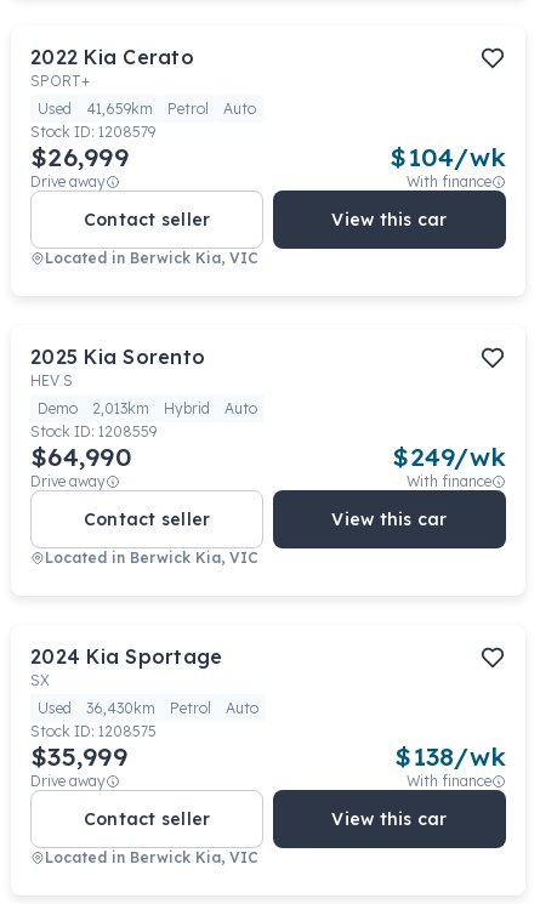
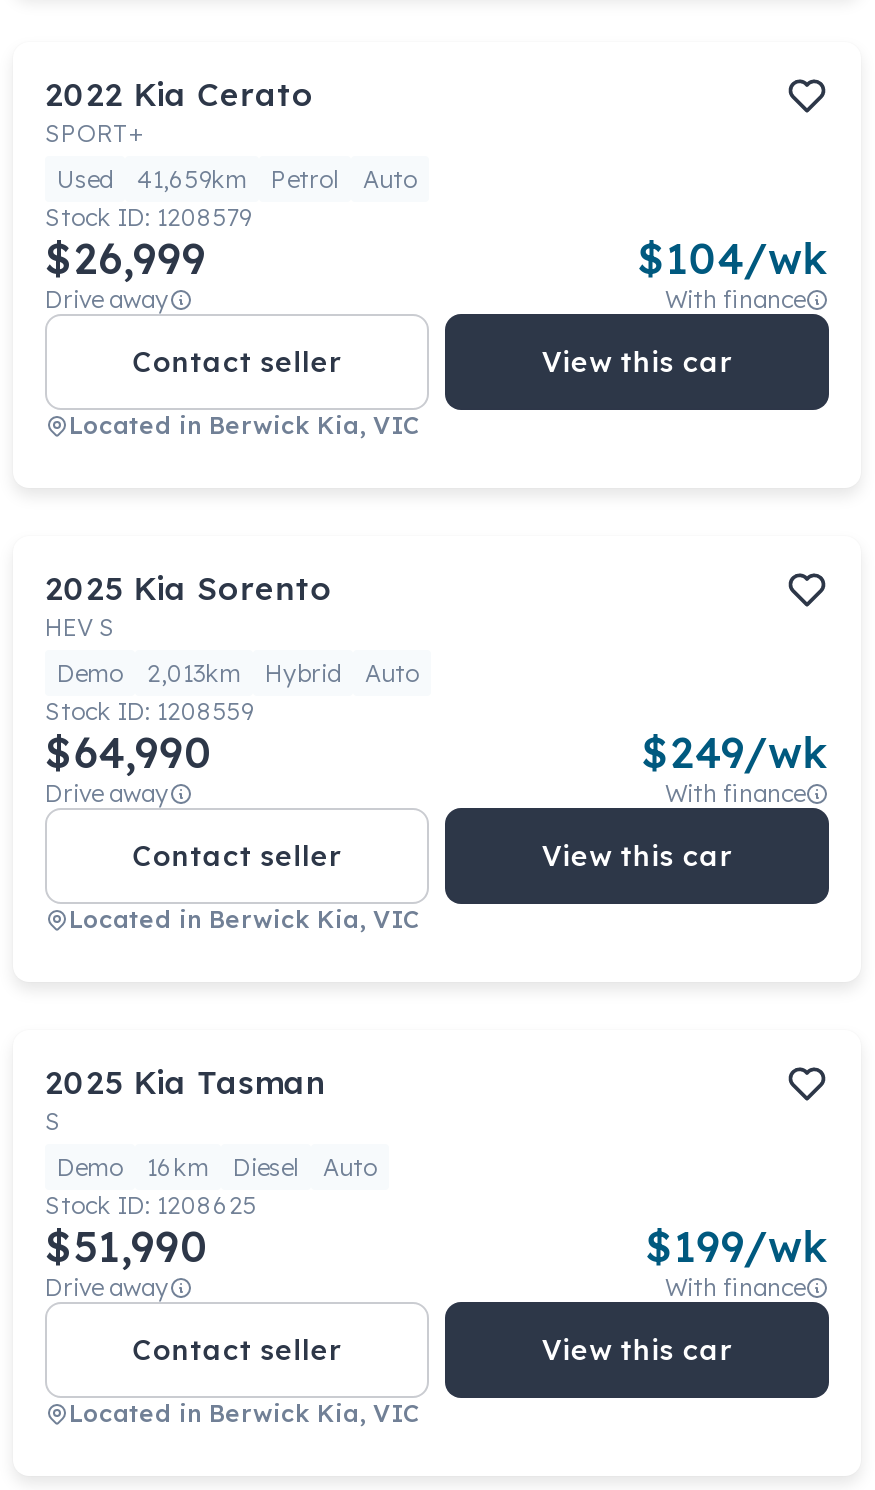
- 2024 Kia Sportage
- SX
+ 2025 Kia Tasman
+ S

- Used
- 36,430km
- Petrol
+ Demo
+ 16km
+ Diesel

- Stock ID: 1208575
+ Stock ID: 1208625

- $35,999
+ $51,990

- $138/wk
+ $199/wk
